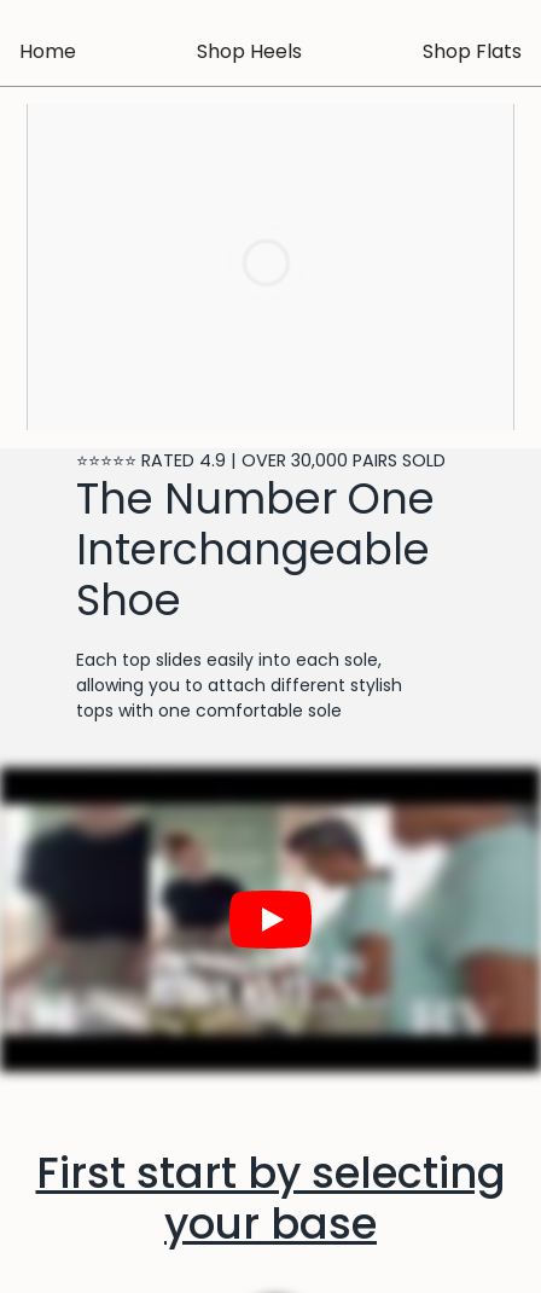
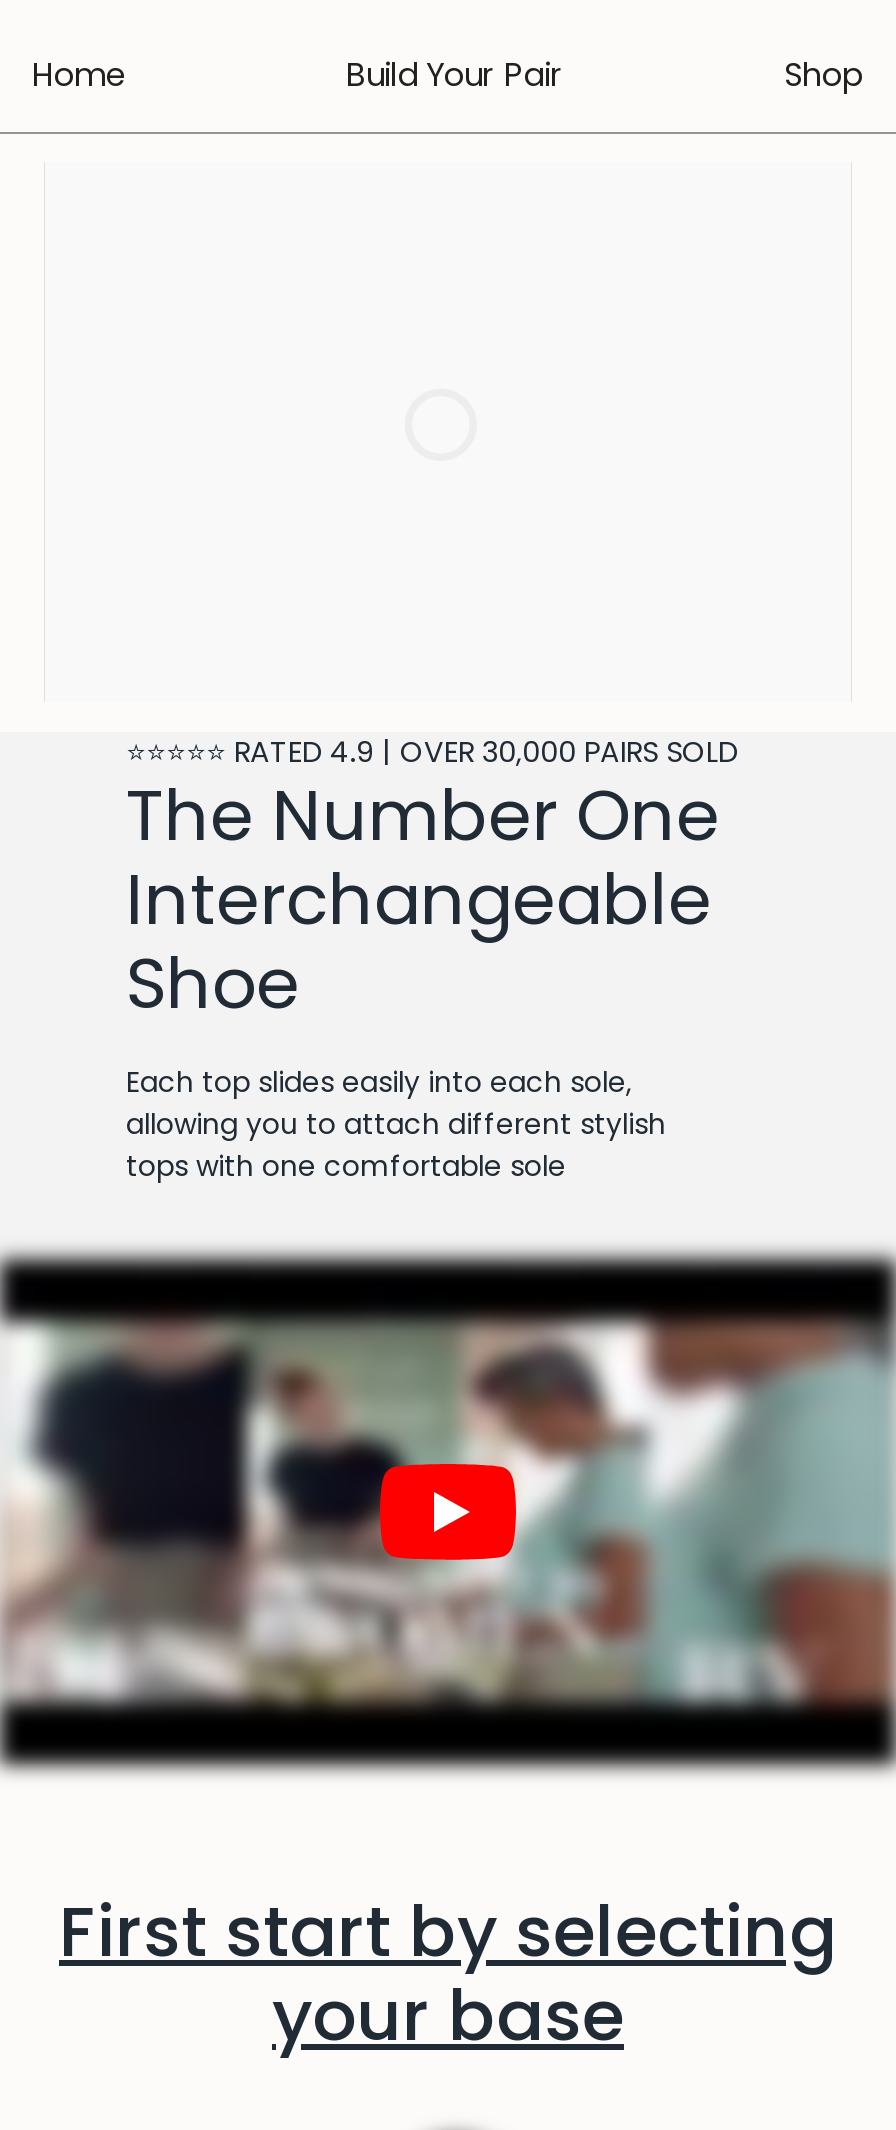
- Shop Heels
- Shop Flats
+ Build Your Pair
+ Shop
